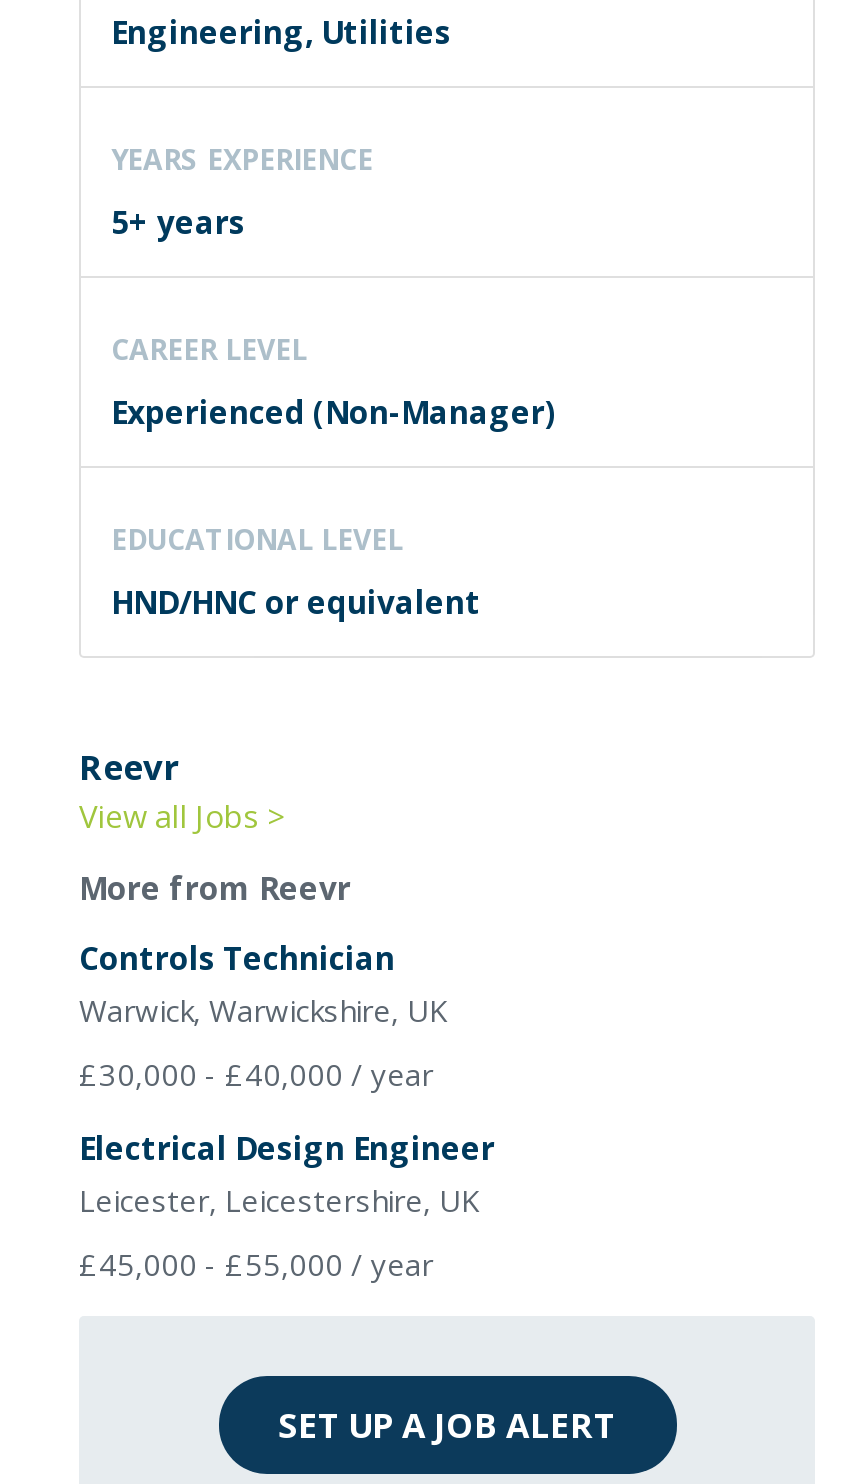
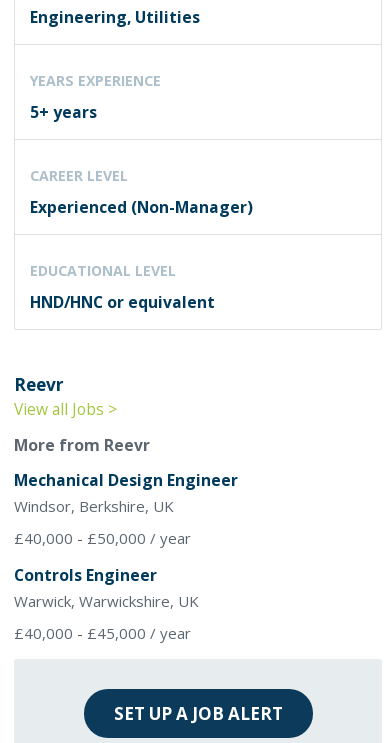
- Controls Technician
+ Mechanical Design Engineer
+ Windsor, Berkshire, UK
+ £40,000 - £50,000 / year
+ Controls Engineer

moved down: Warwick, Warwickshire, UK

- £30,000 - £40,000 / year
- Electrical Design Engineer
- Leicester, Leicestershire, UK
- £45,000 - £55,000 / year
+ £40,000 - £45,000 / year
